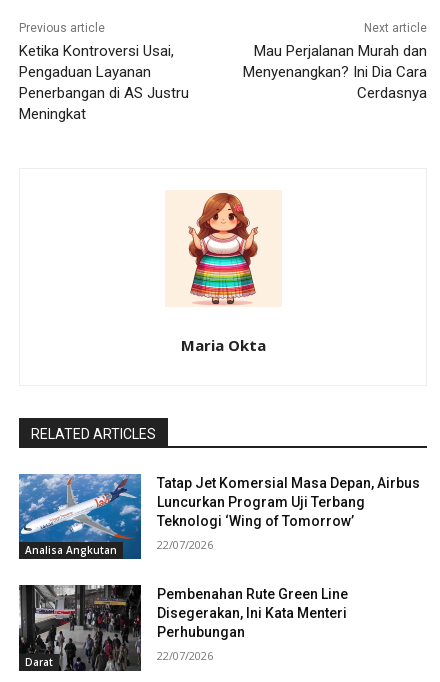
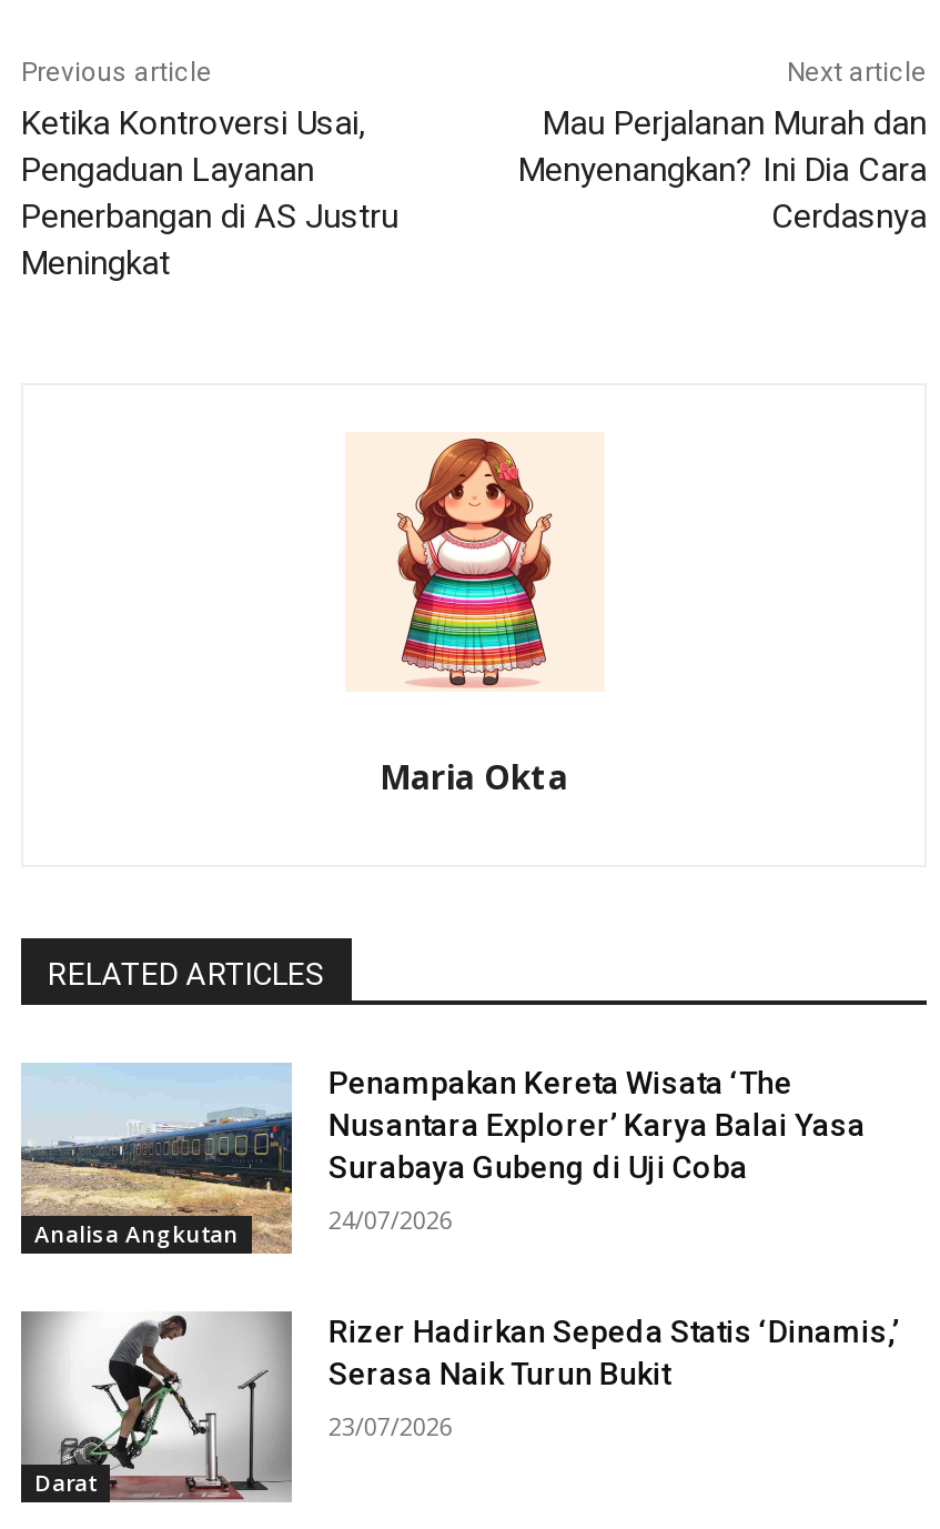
- [image]
- Tatap Jet Komersial Masa Depan, Airbus
- Luncurkan Program Uji Terbang
- Teknologi ‘Wing of Tomorrow’
+ [image]
+ Penampakan Kereta Wisata ‘The
+ Nusantara Explorer’ Karya Balai Yasa
+ Surabaya Gubeng di Uji Coba

- 22/07/2026
+ 24/07/2026

- [image]
- Pembenahan Rute Green Line
- Disegerakan, Ini Kata Menteri
- Perhubungan
+ [image]
+ Rizer Hadirkan Sepeda Statis ‘Dinamis,’
+ Serasa Naik Turun Bukit

- 22/07/2026
+ 23/07/2026
